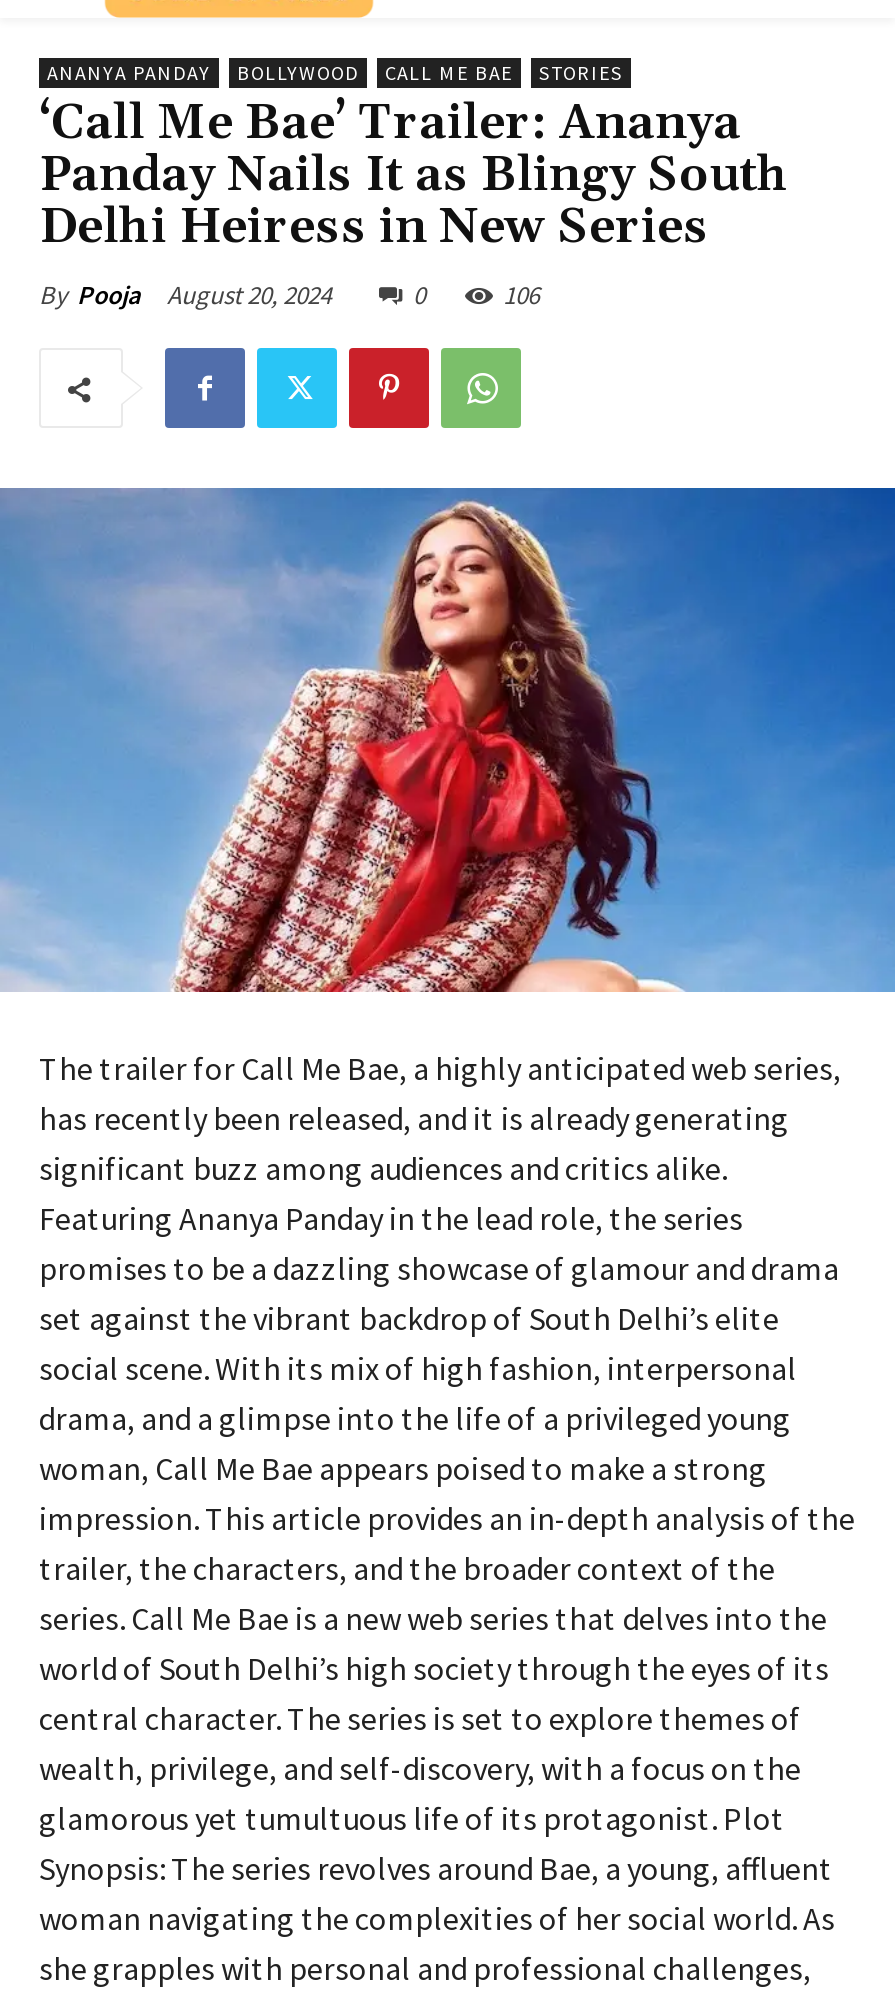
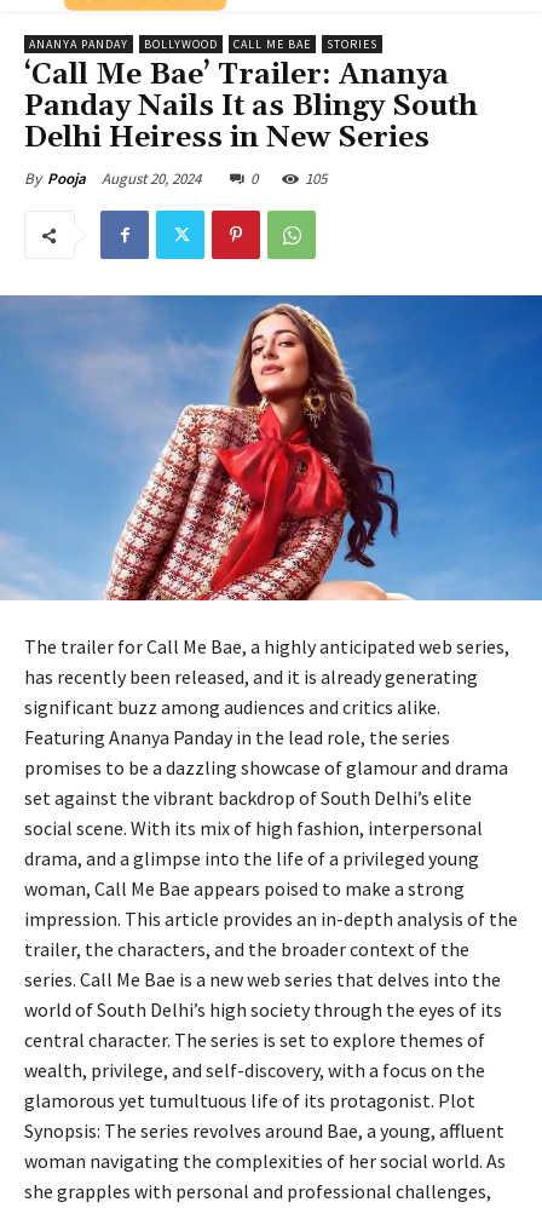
- 106
+ 105
